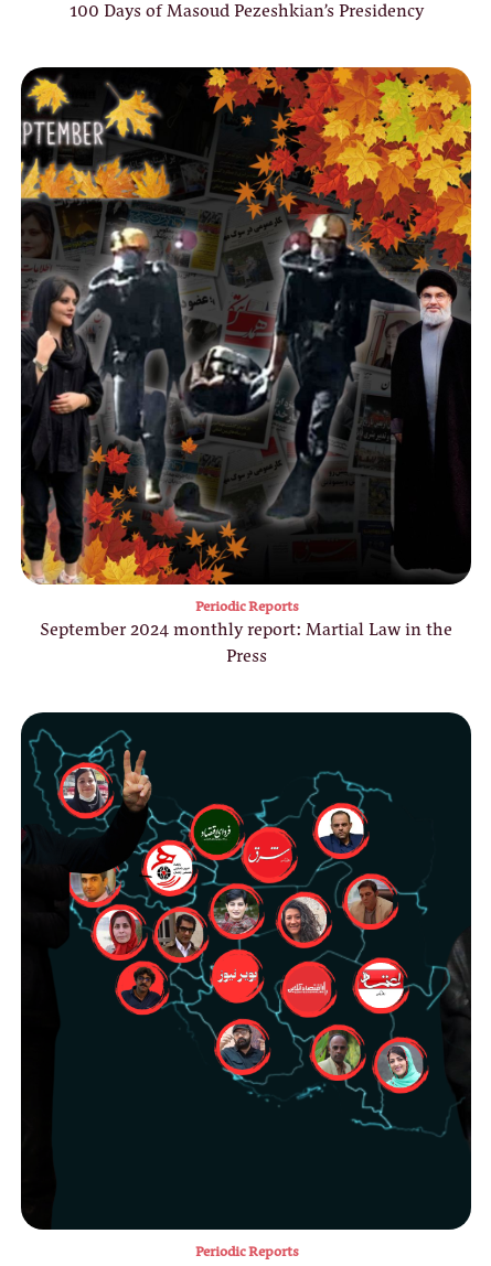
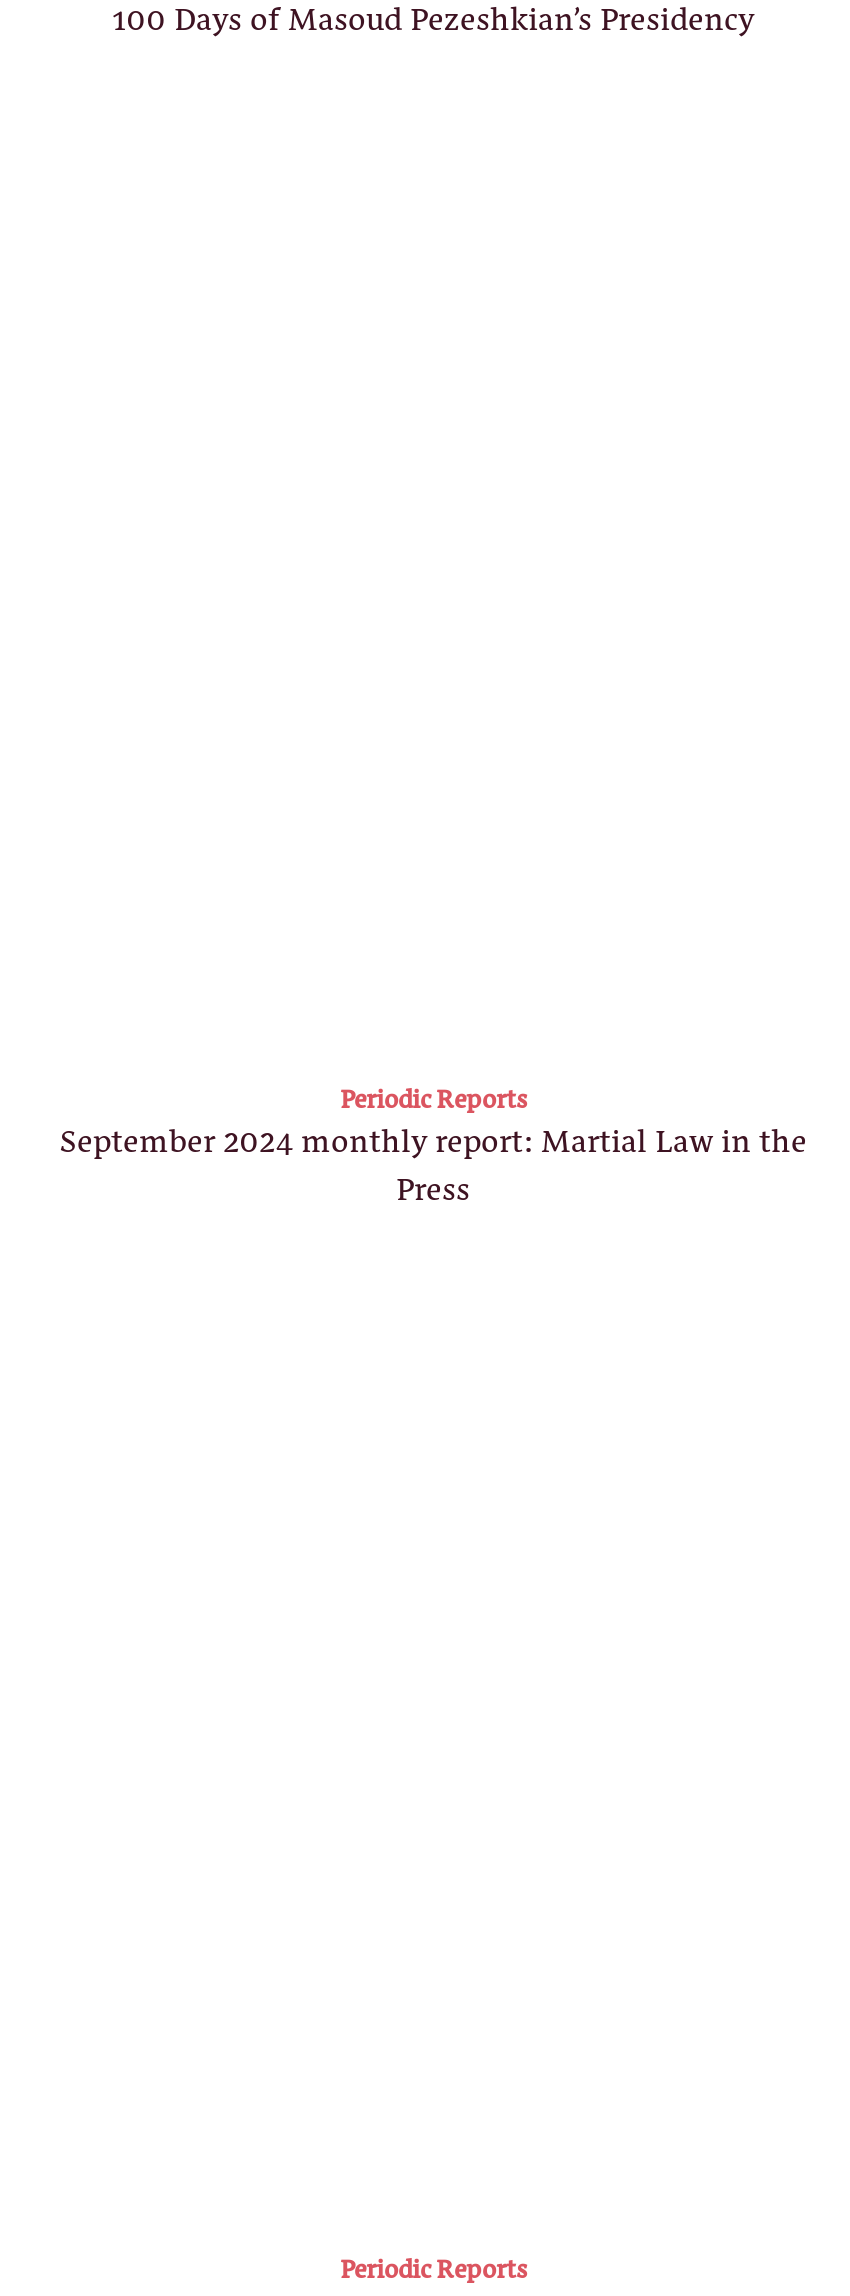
- [image]

- [image]
